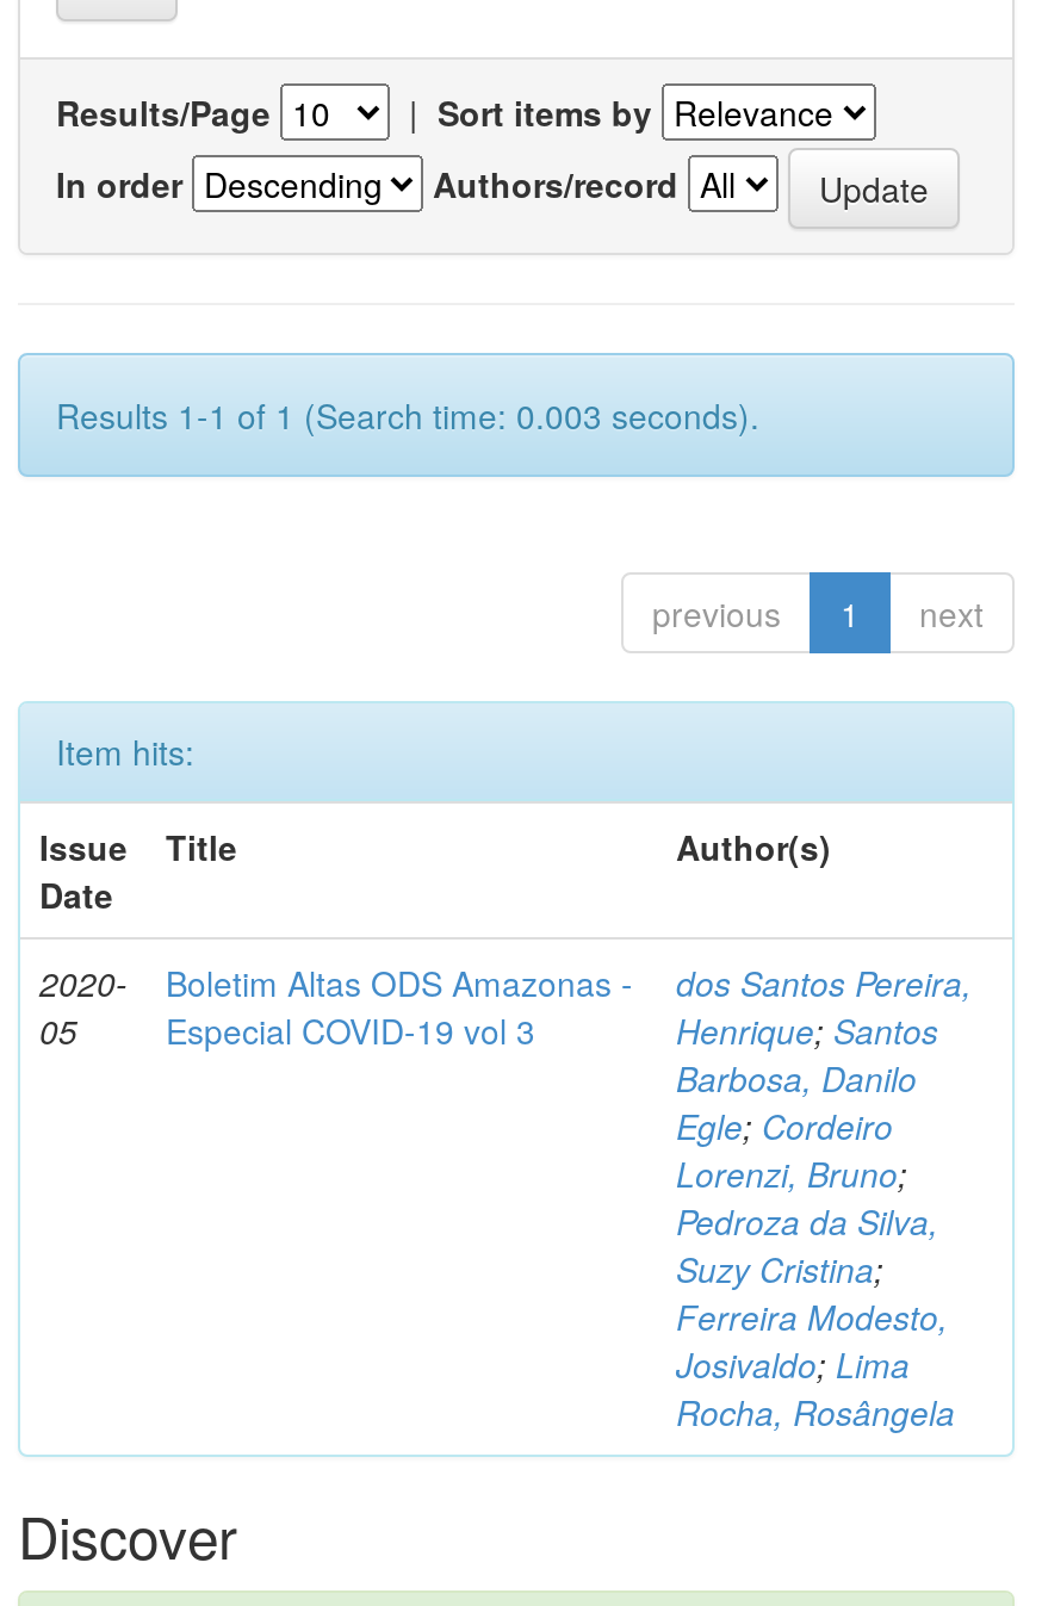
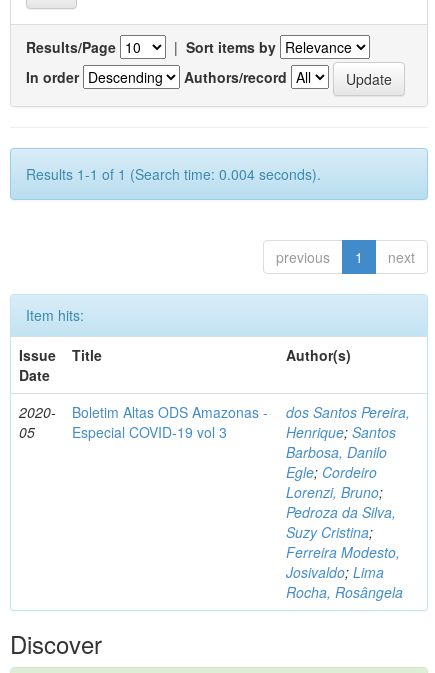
- Results 1-1 of 1 (Search time: 0.003 seconds).
+ Results 1-1 of 1 (Search time: 0.004 seconds).
